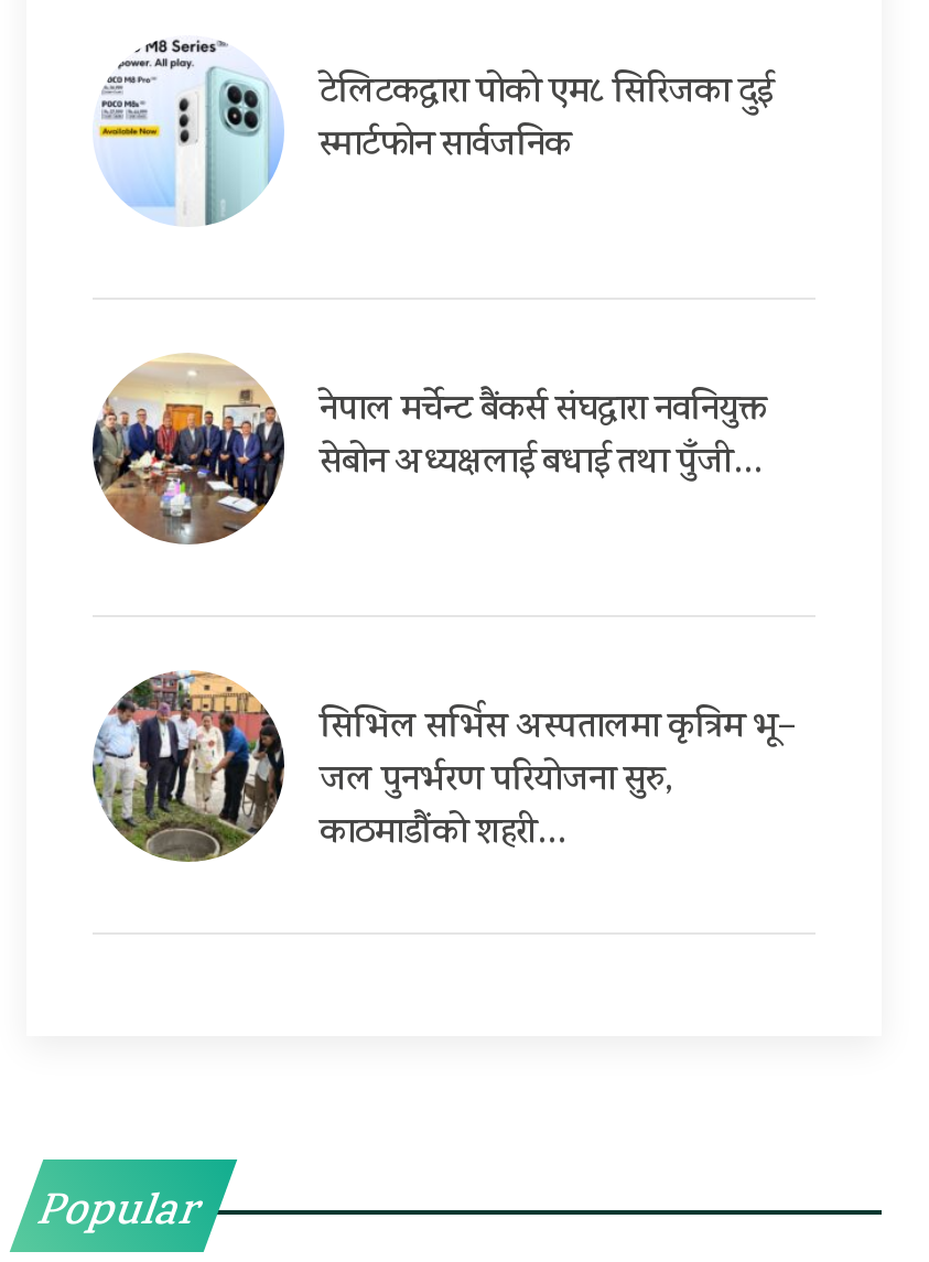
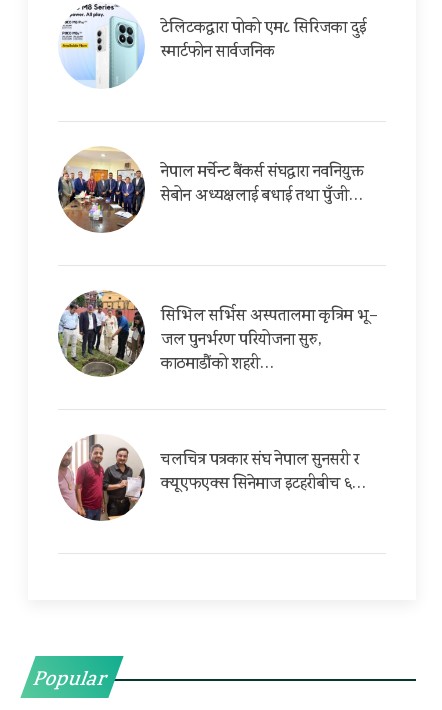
+ [image]
+ चलचित्र पत्रकार संघ नेपाल सुनसरी र
+ क्यूएफएक्स सिनेमाज इटहरीबीच ६…
